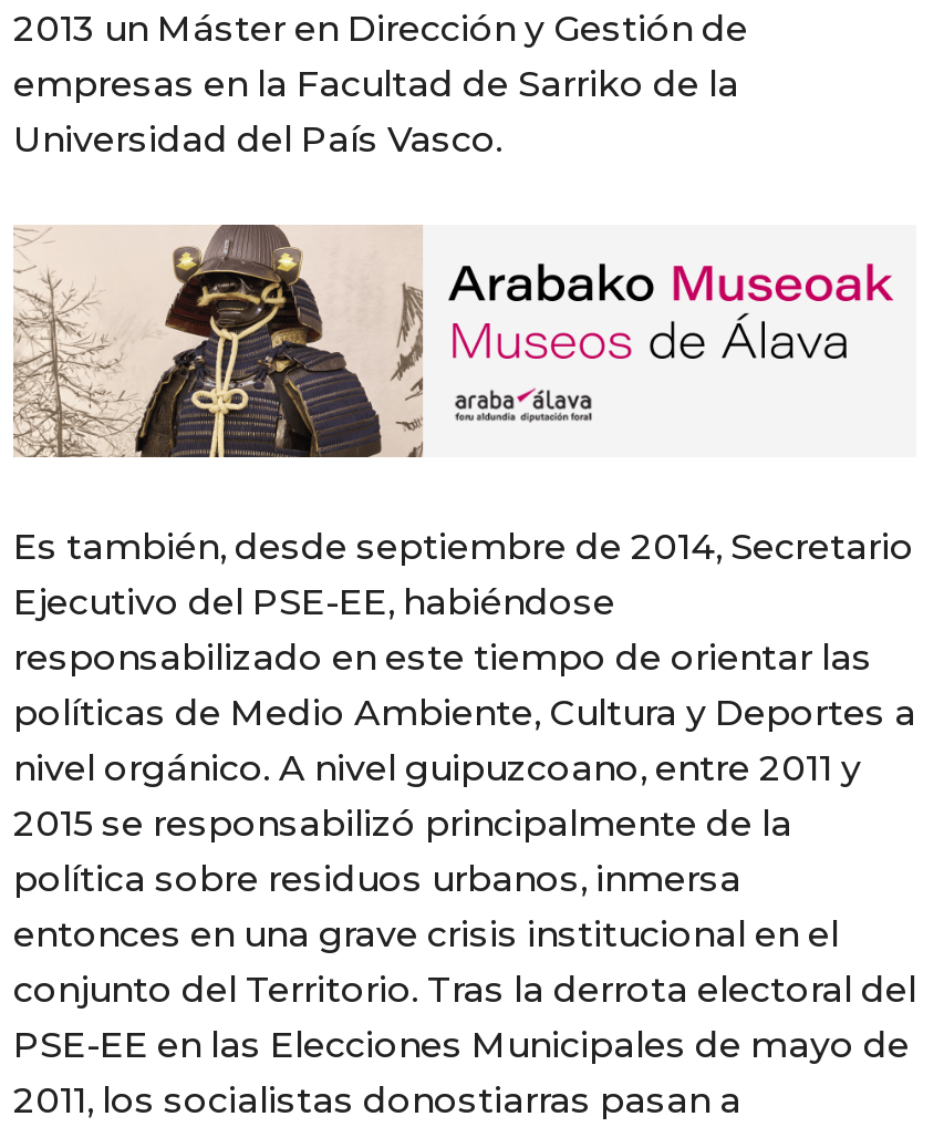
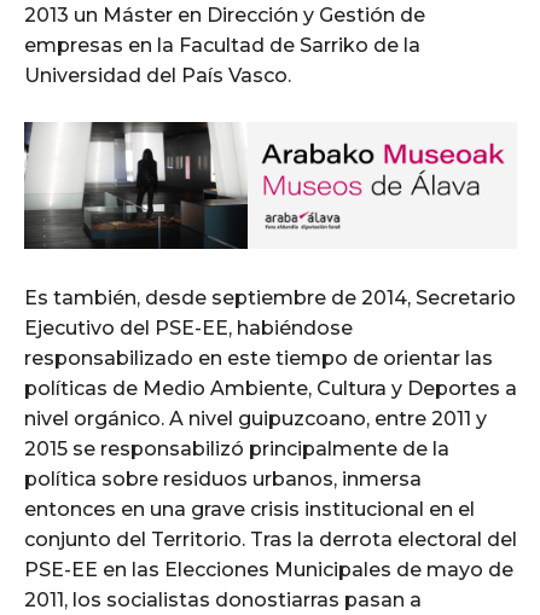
- [image]
+ [image]
